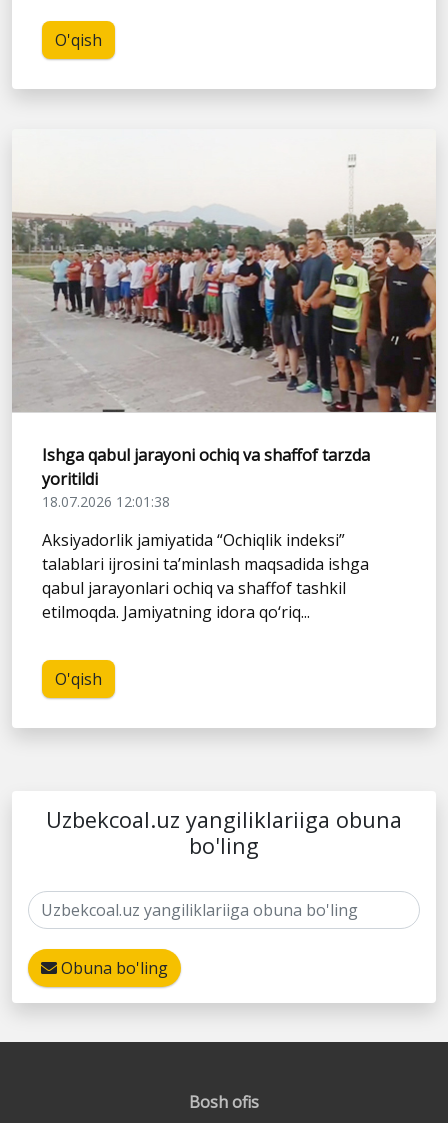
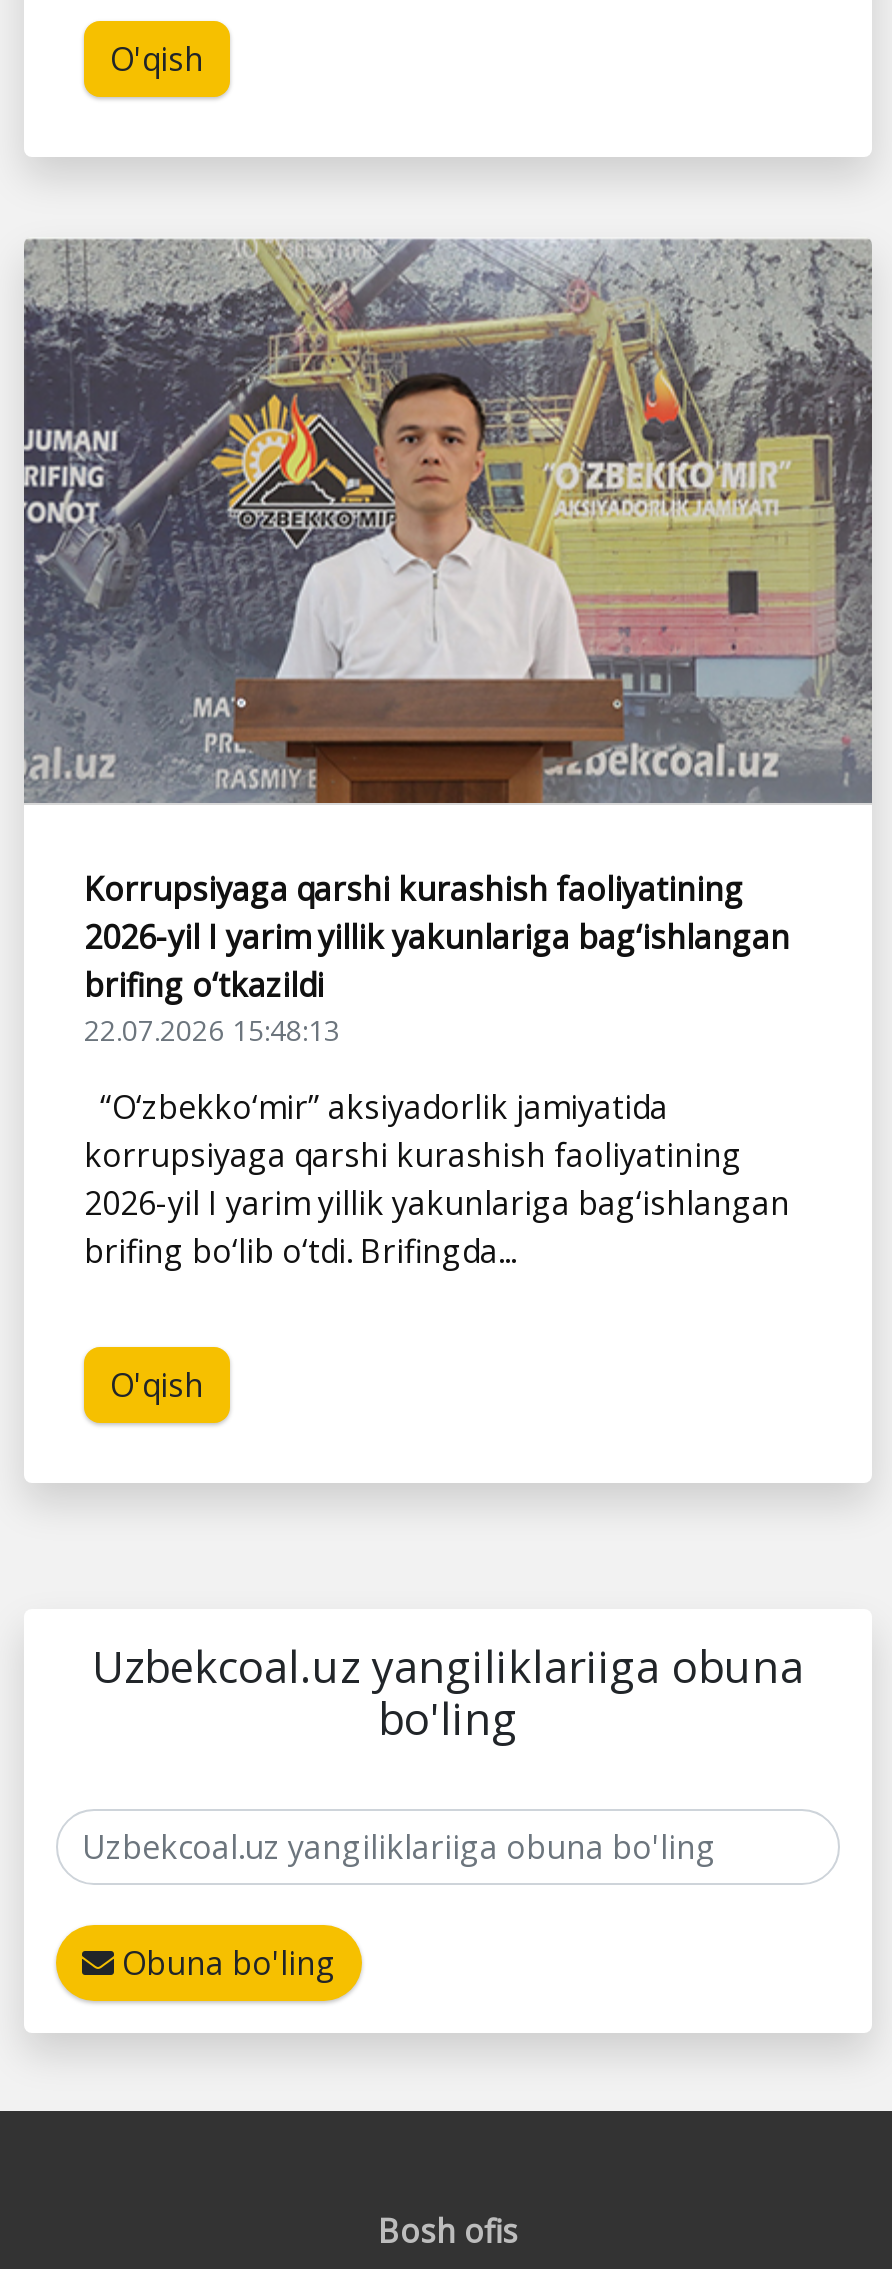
- [image]
- Ishga qabul jarayoni ochiq va shaffof tarzda
- yoritildi
- 18.07.2026 12:01:38
+ [image]
+ Korrupsiyaga qarshi kurashish faoliyatining
+ 2026-yil I yarim yillik yakunlariga bag‘ishlangan
+ brifing o‘tkazildi
+ 22.07.2026 15:48:13

- Aksiyadorlik jamiyatida “Ochiqlik indeksi”
- talablari ijrosini ta’minlash maqsadida ishga
- qabul jarayonlari ochiq va shaffof tashkil
- etilmoqda. Jamiyatning idora qo‘riq...
+ “O‘zbekko‘mir” aksiyadorlik jamiyatida
+ korrupsiyaga qarshi kurashish faoliyatining
+ 2026-yil I yarim yillik yakunlariga bag‘ishlangan
+ brifing bo‘lib o‘tdi. Brifingda...
